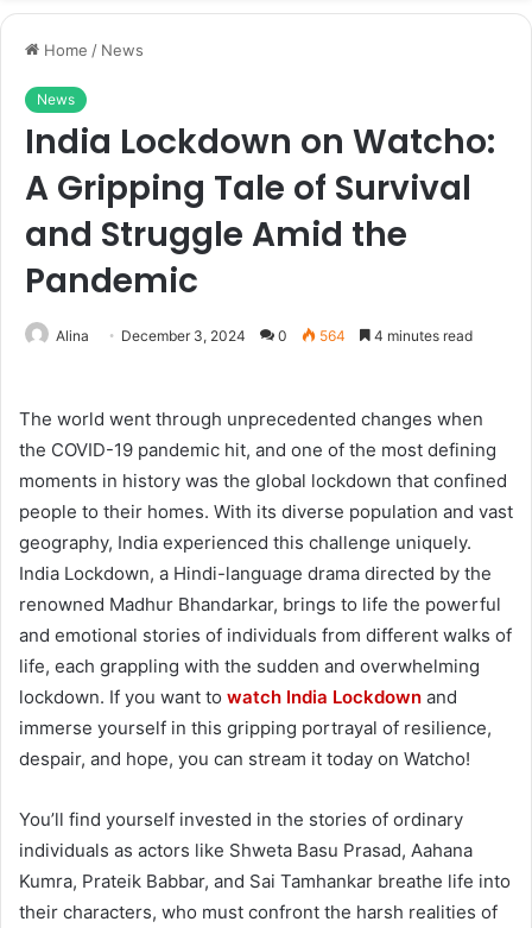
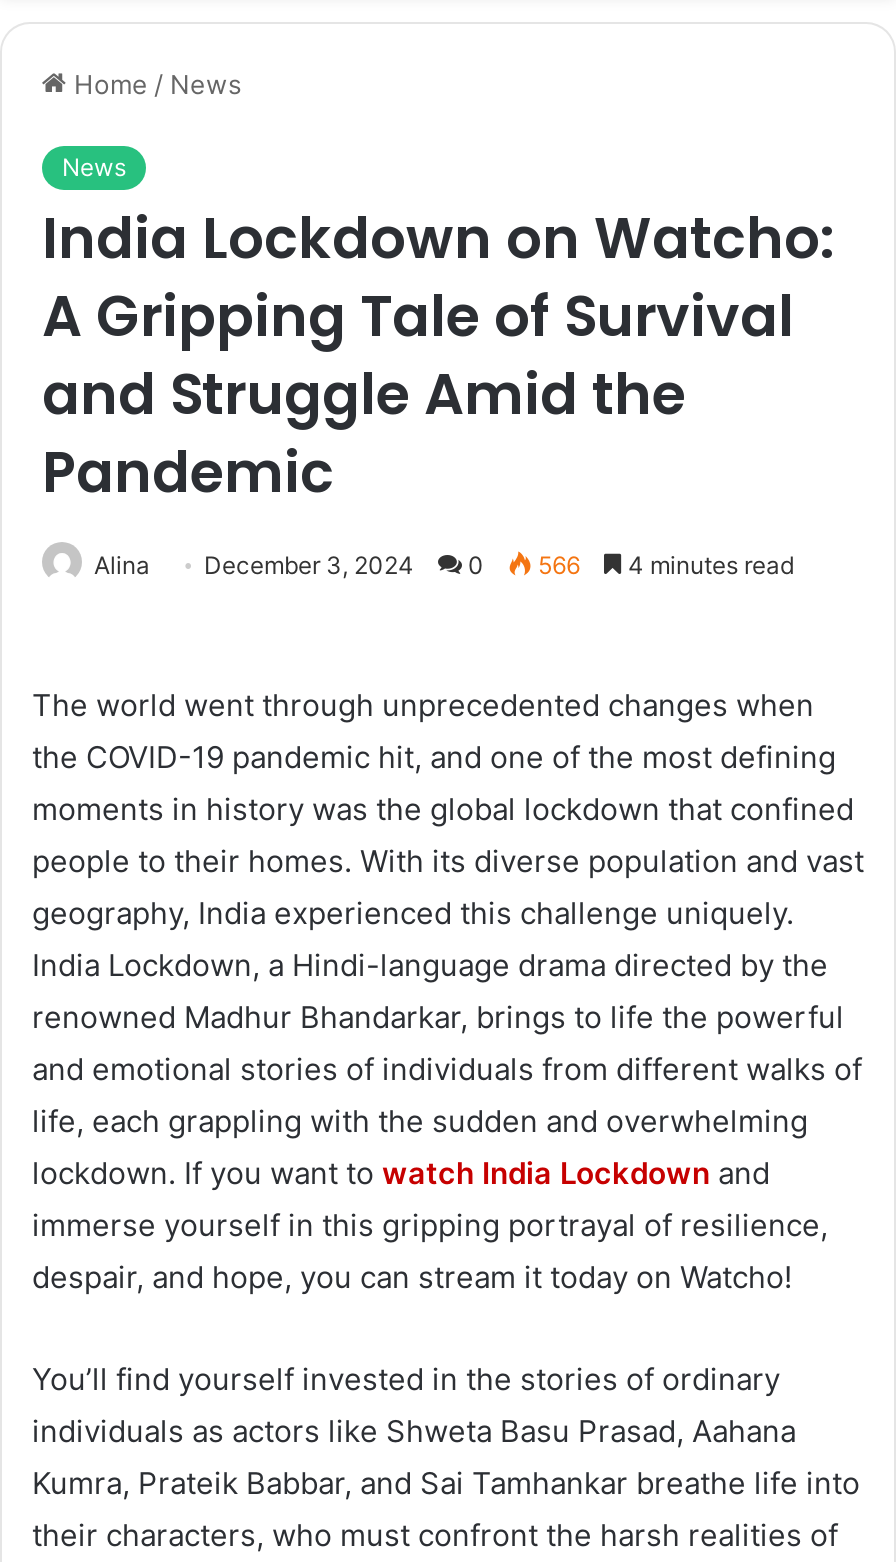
- Alina December 3, 2024 0 564 4 minutes read
+ Alina December 3, 2024 0 566 4 minutes read
